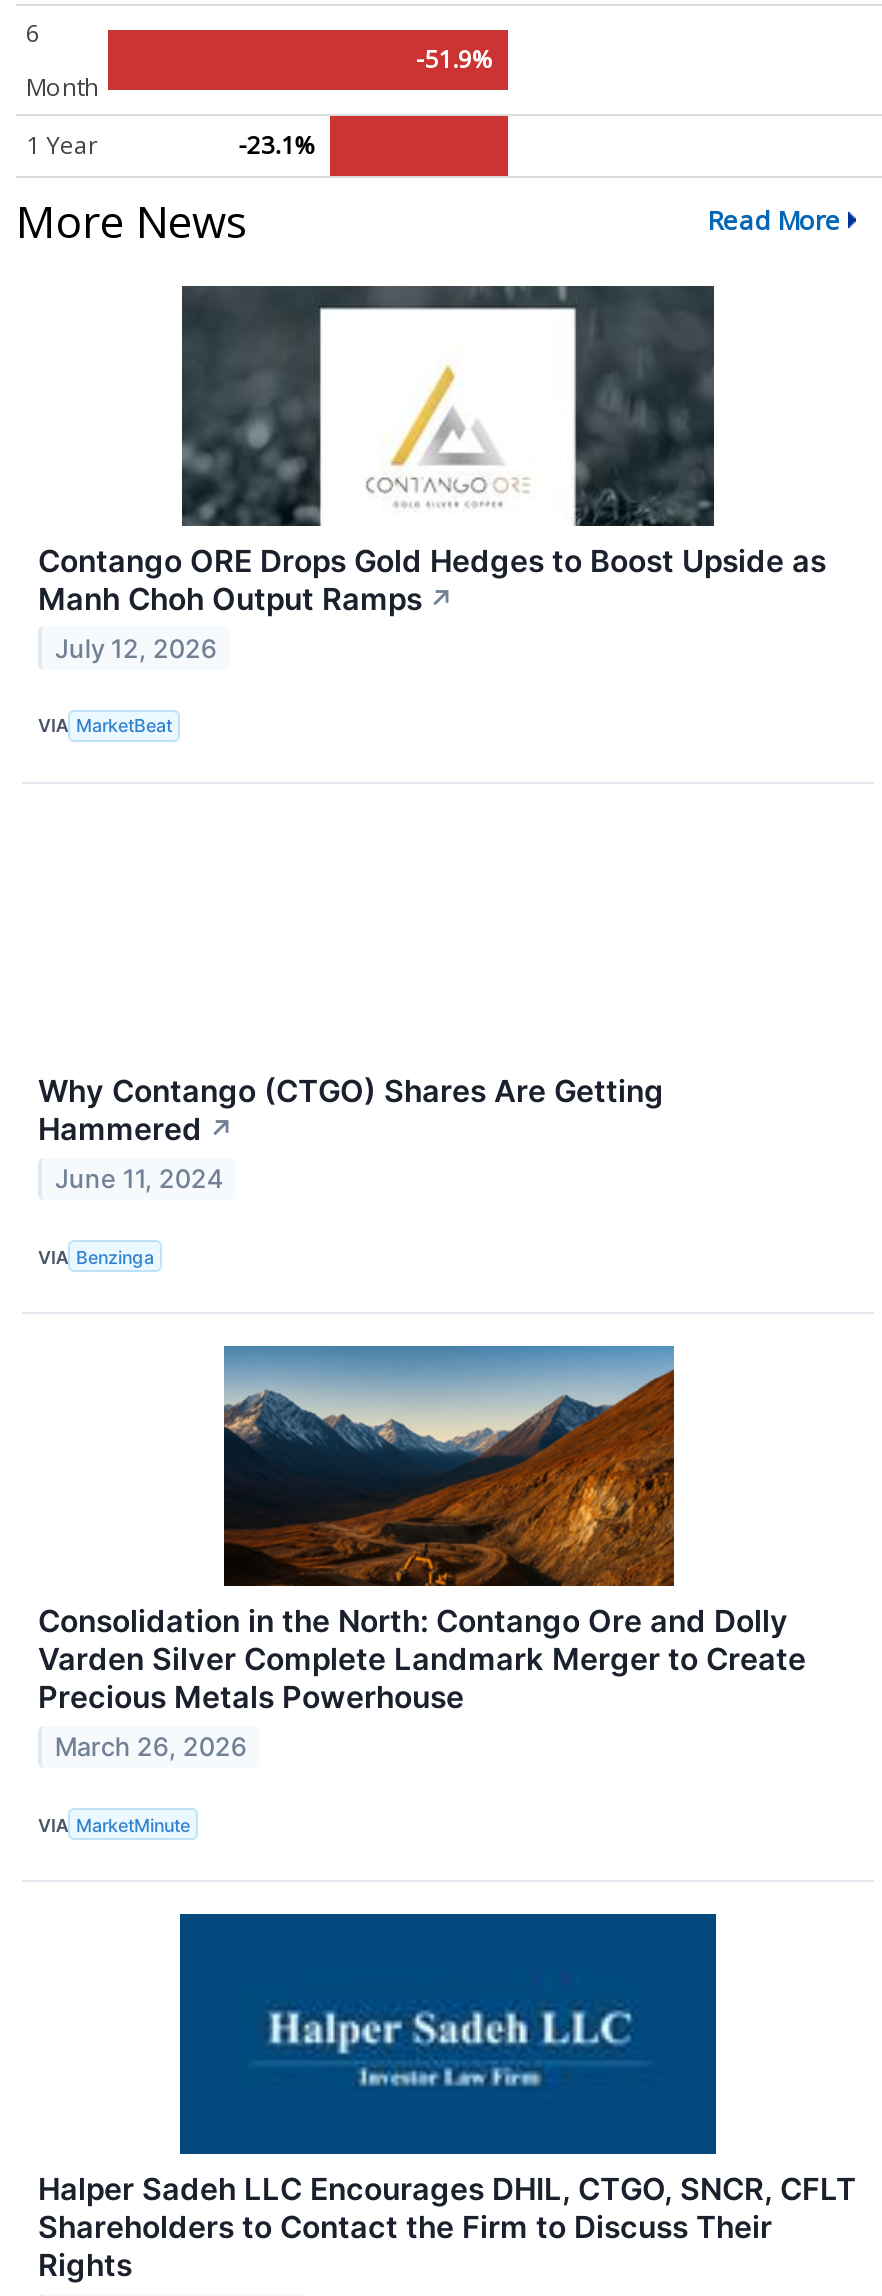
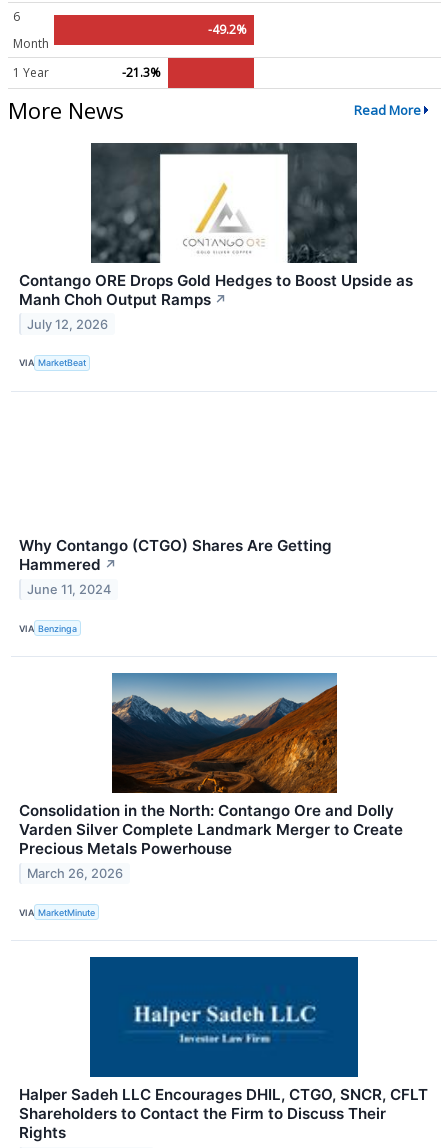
- -51.9%
+ -49.2%

- -23.1%
+ -21.3%
